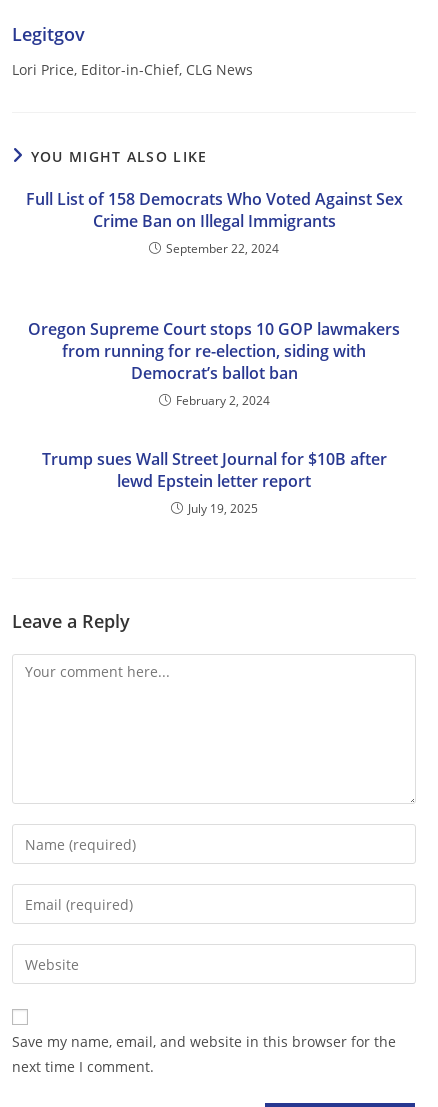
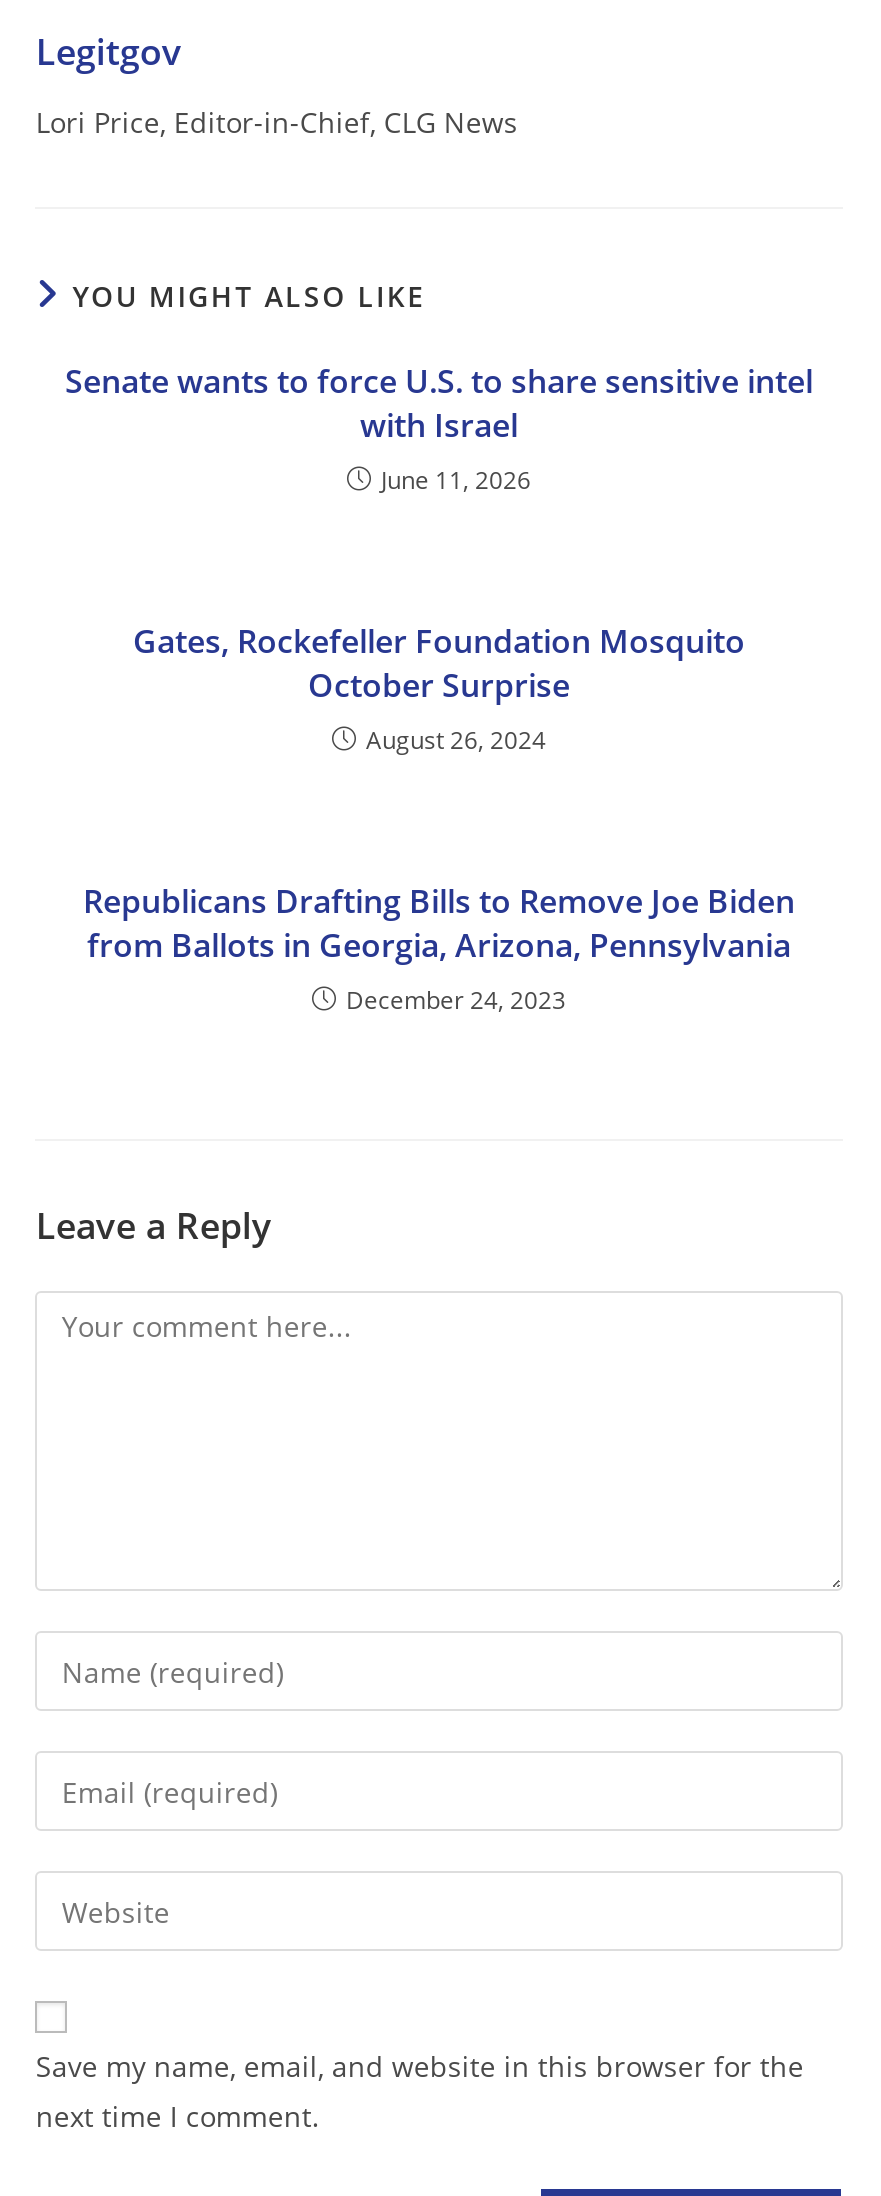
- Full List of 158 Democrats Who Voted Against Sex
- Crime Ban on Illegal Immigrants
- September 22, 2024
+ Senate wants to force U.S. to share sensitive intel
+ with Israel
+ June 11, 2026

- Oregon Supreme Court stops 10 GOP lawmakers
- from running for re-election, siding with
- Democrat’s ballot ban
- February 2, 2024
+ Gates, Rockefeller Foundation Mosquito
+ October Surprise
+ August 26, 2024

- Trump sues Wall Street Journal for $10B after
- lewd Epstein letter report
- July 19, 2025
+ Republicans Drafting Bills to Remove Joe Biden
+ from Ballots in Georgia, Arizona, Pennsylvania
+ December 24, 2023
